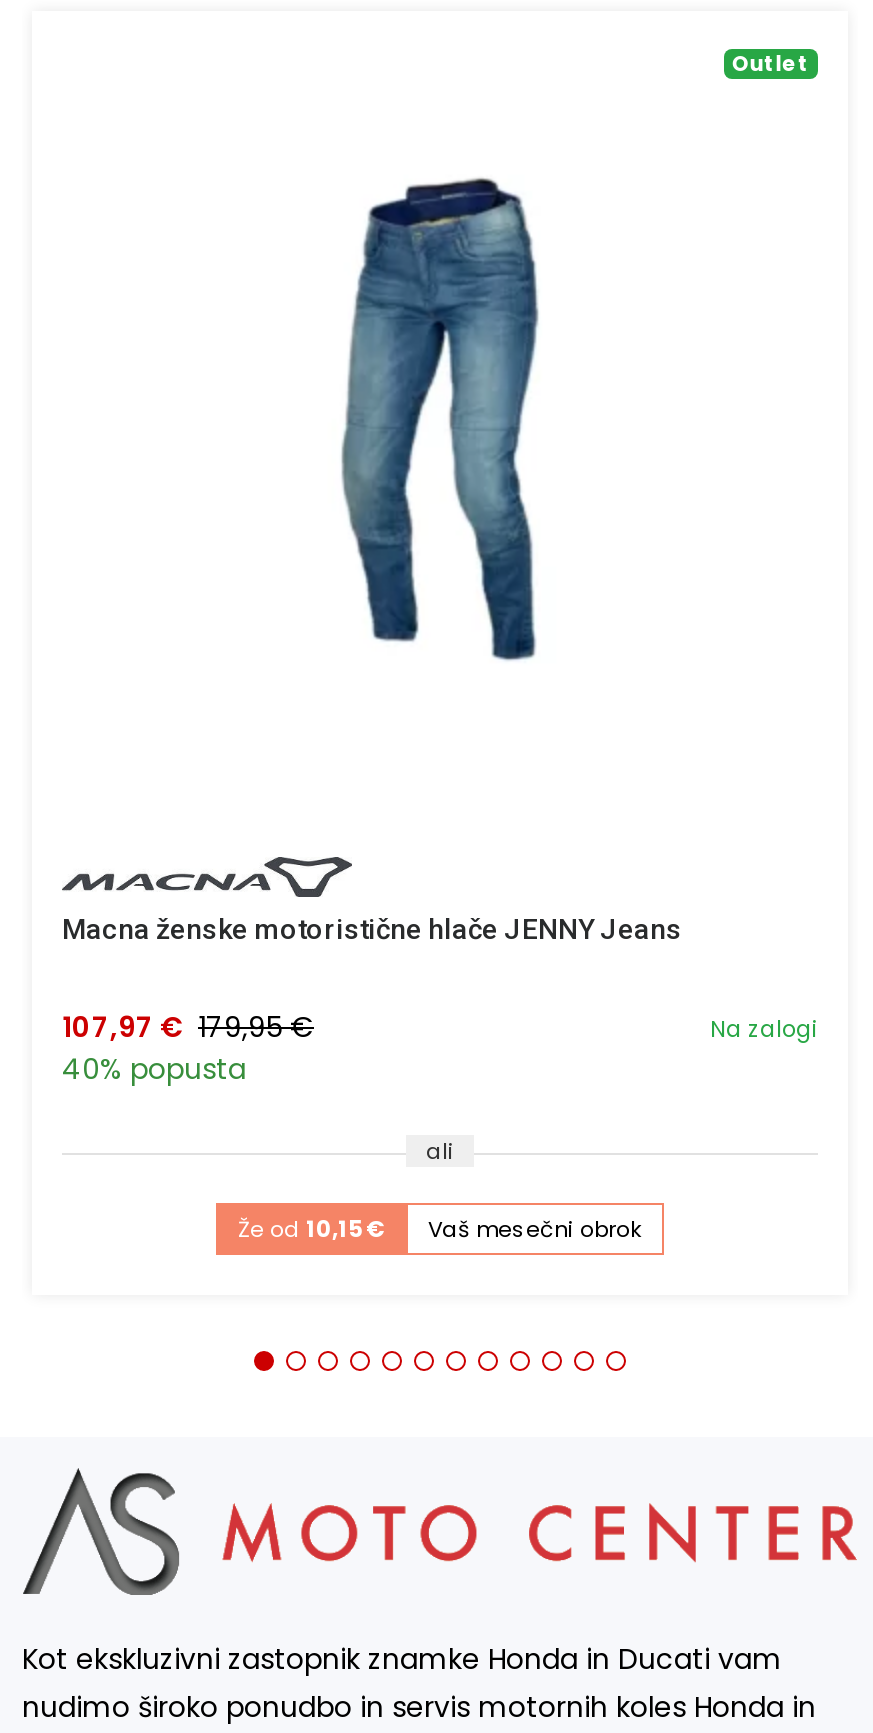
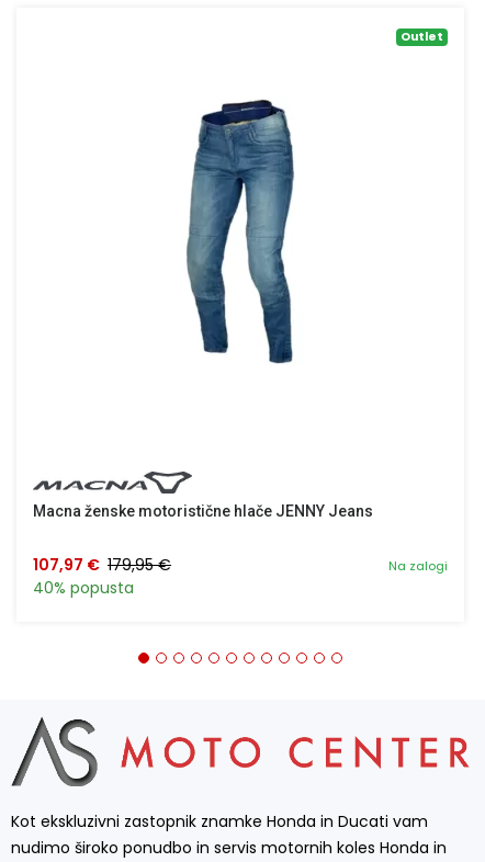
- ali
- Že od 10,15 €
- Vaš mesečni obrok
